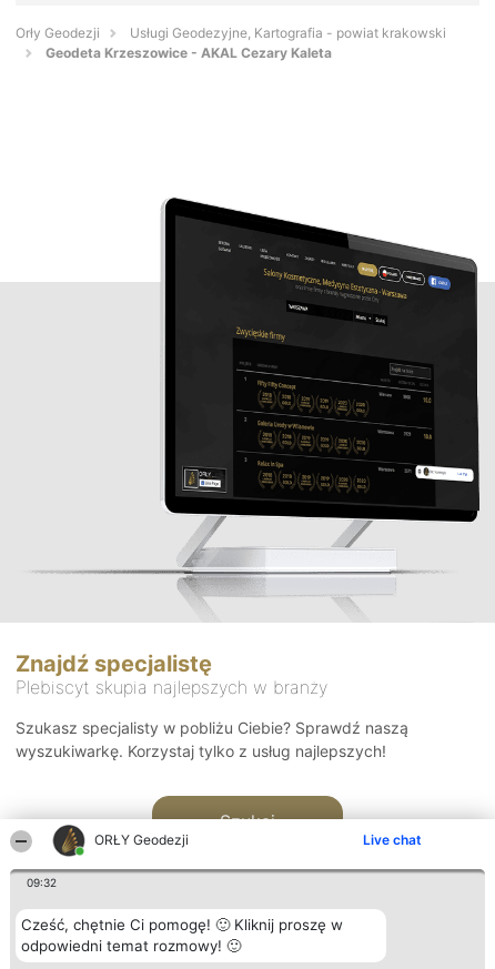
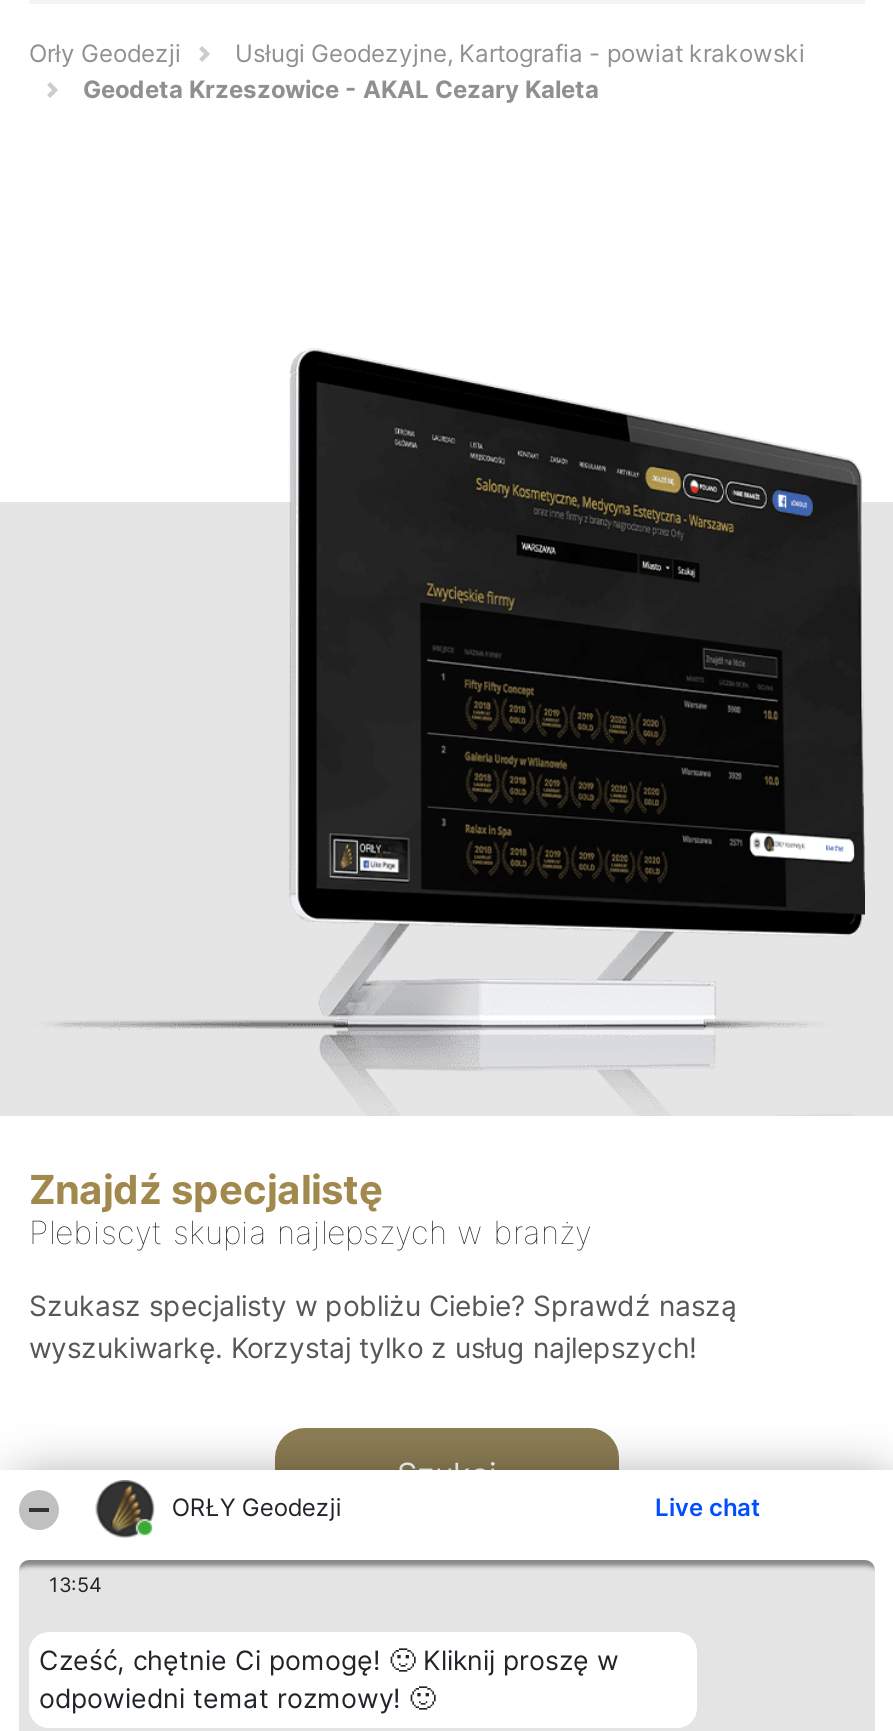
- 09:32
+ 13:54
